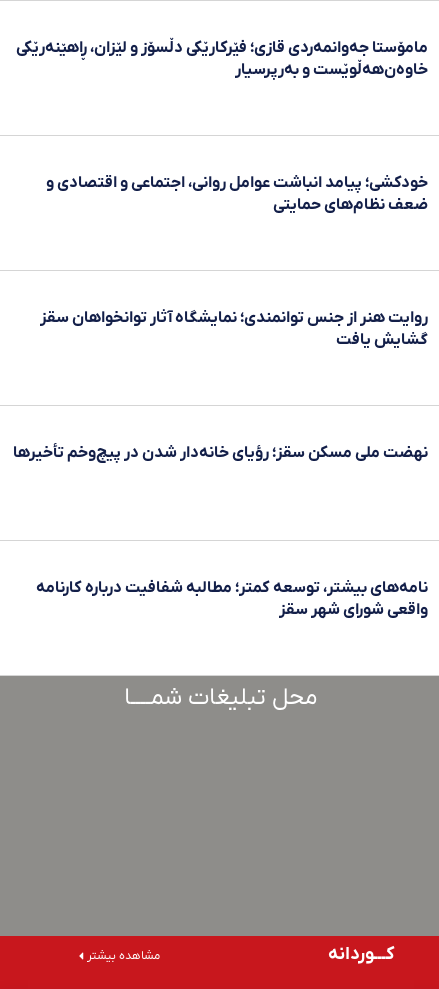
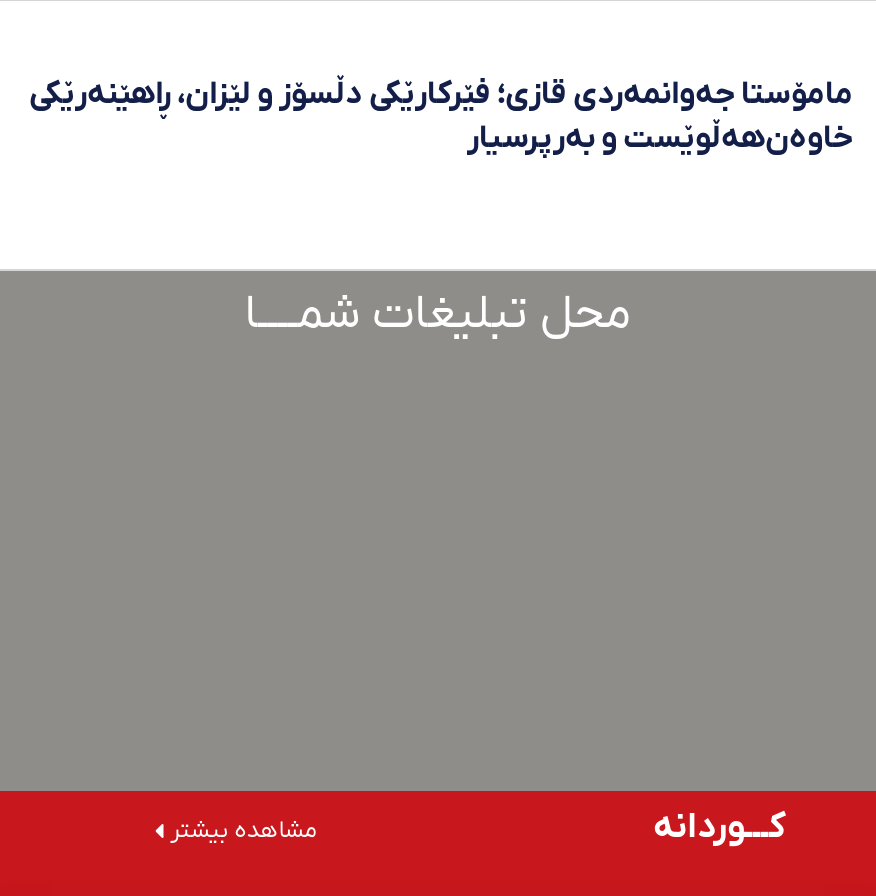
- خودکشی؛ پیامد انباشت عوامل روانی، اجتماعی و اقتصادی و
- ضعف نظام‌های حمایتی

- روایت هنر از جنس توانمندی؛ نمایشگاه آثار توانخواهان سقز
- گشایش یافت

- نهضت ملی مسکن سقز؛ رؤیای خانه‌دار شدن در پیچ‌وخم تأخیرها

- نامه‌های بیشتر، توسعه کمتر؛ مطالبه شفافیت درباره کارنامه
- واقعی شورای شهر سقز
